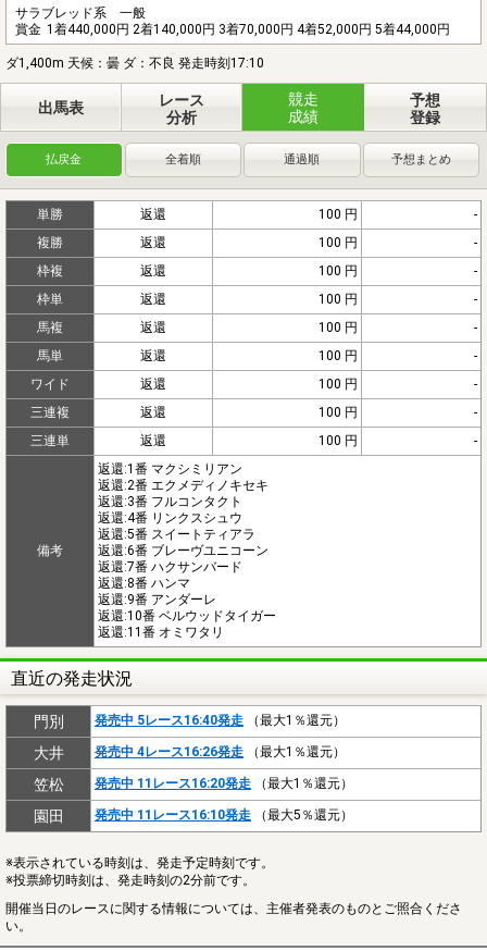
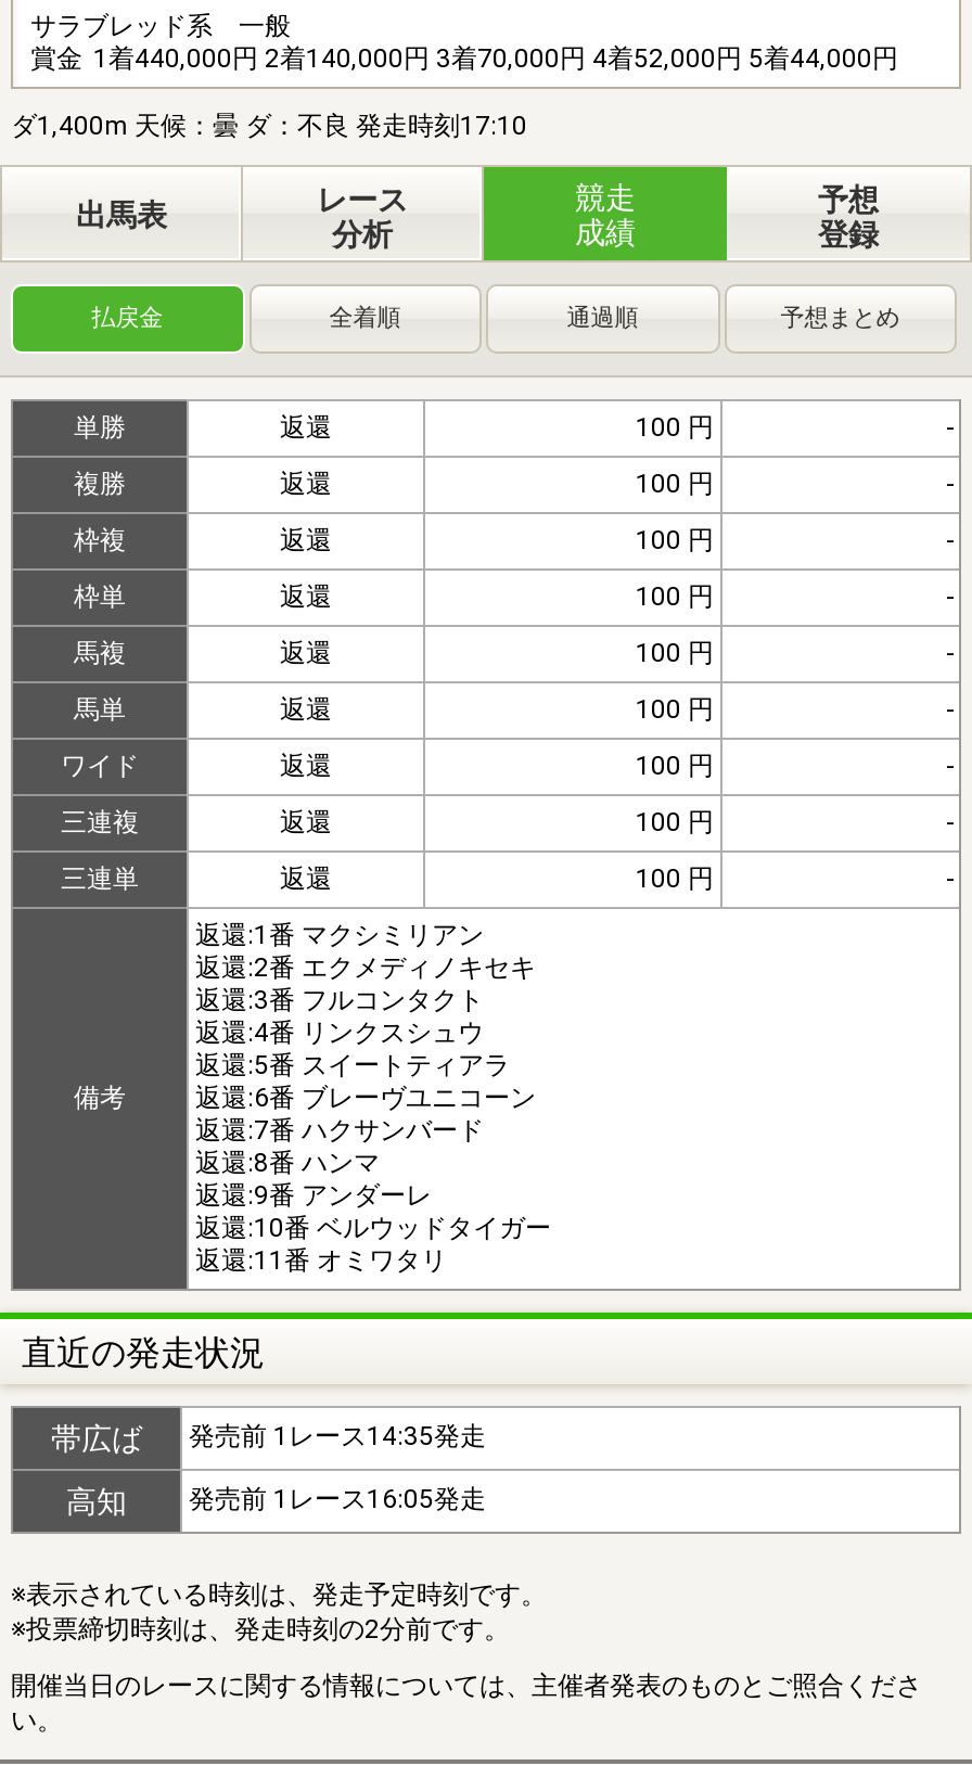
- 門別
- 発売中 5レース16:40発走（最大1％還元）
- 大井
- 発売中 4レース16:26発走（最大1％還元）
- 笠松
- 発売中 11レース16:20発走（最大1％還元）
- 園田
- 発売中 11レース16:10発走（最大5％還元）
+ 帯広ば
+ 発売前 1レース14:35発走
+ 高知
+ 発売前 1レース16:05発走
